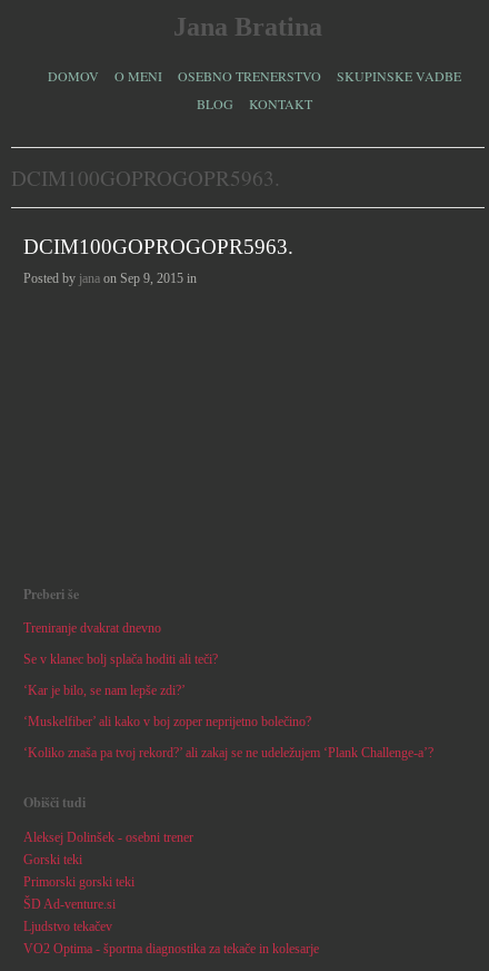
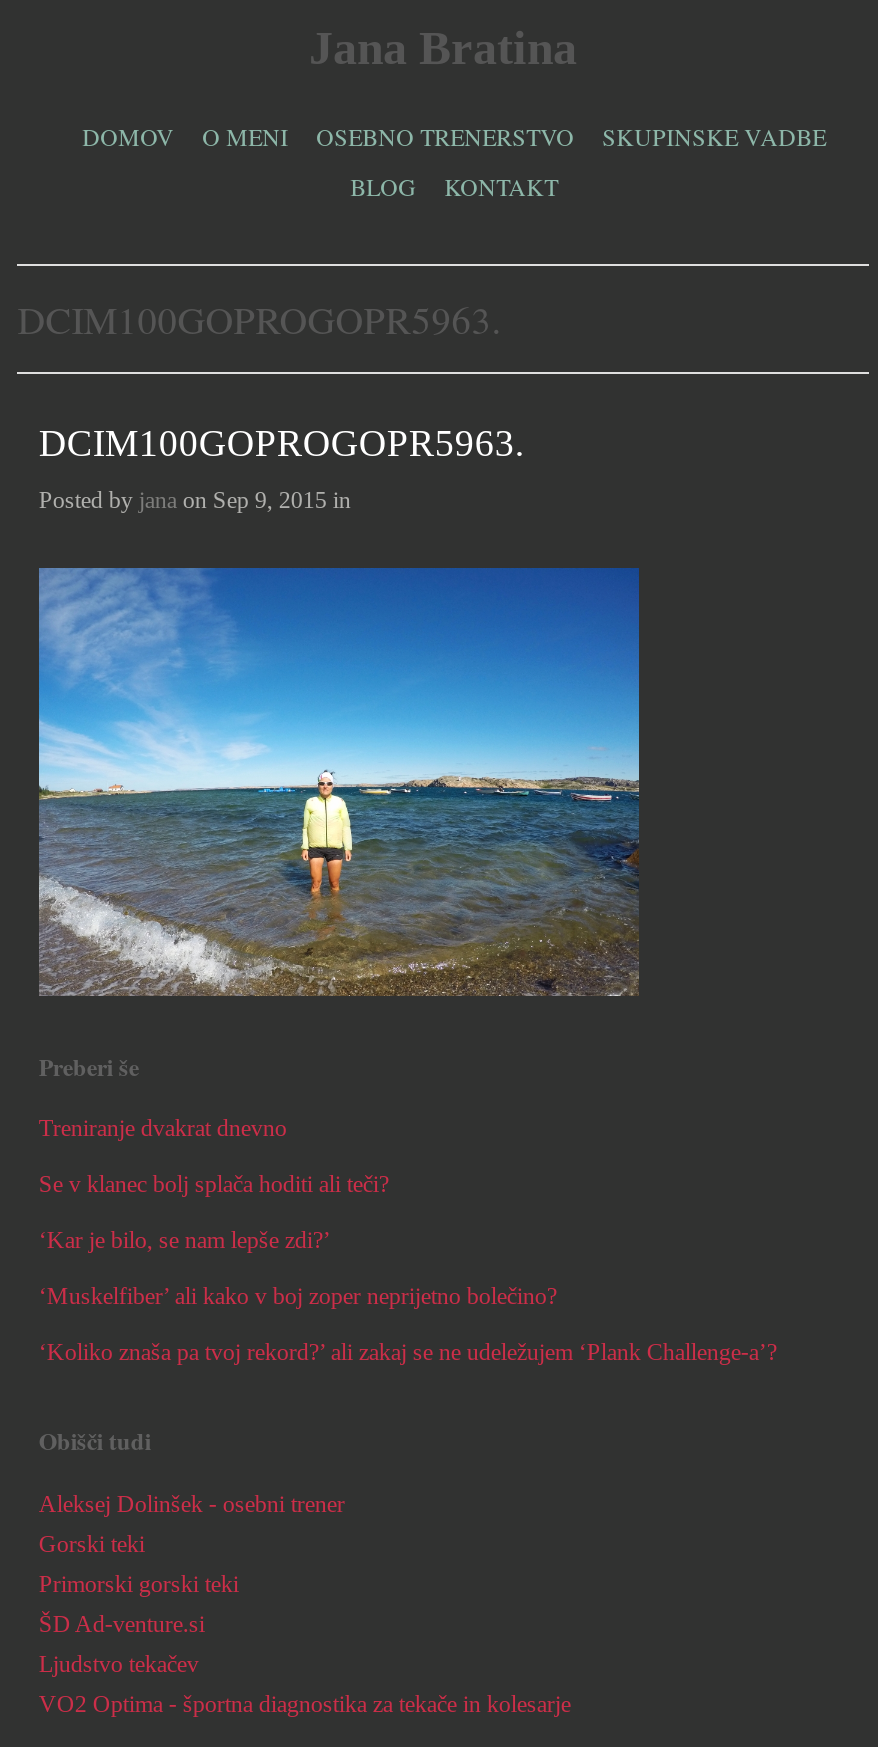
+ [image]
